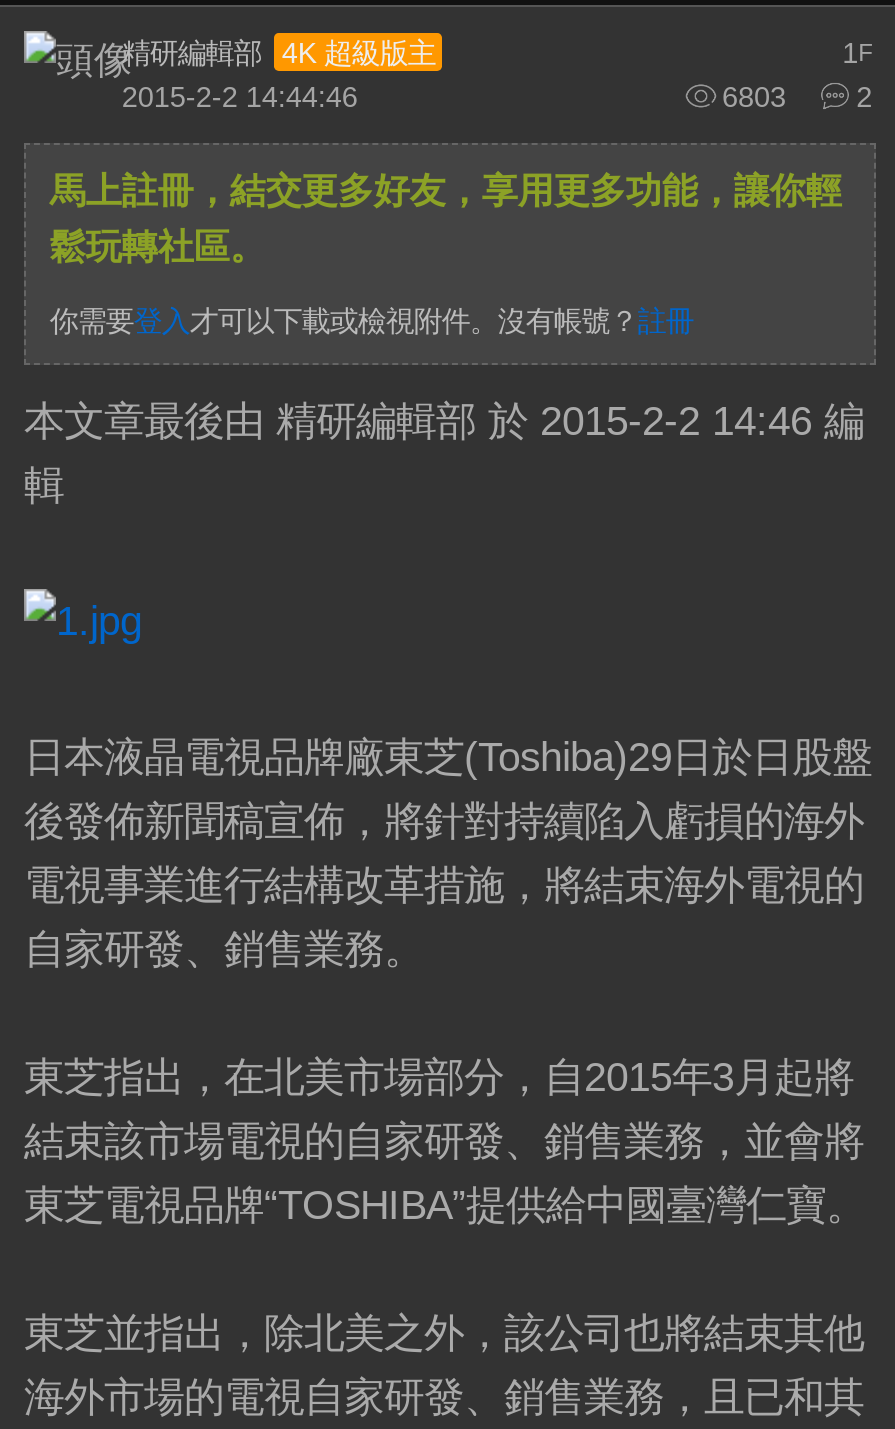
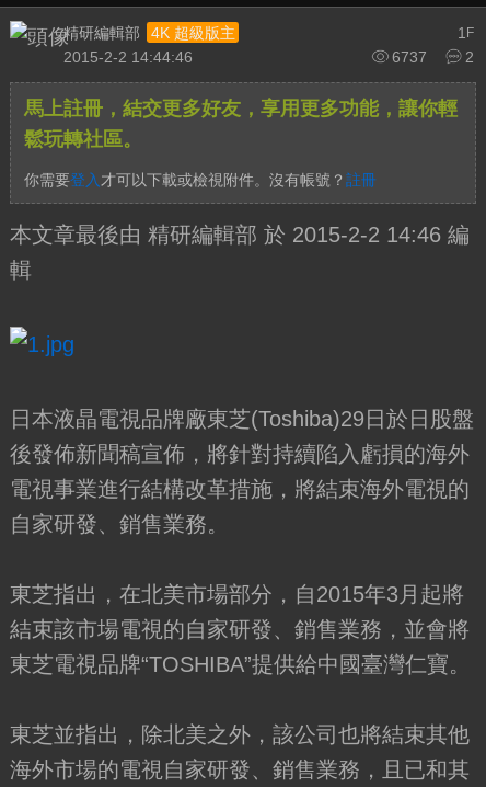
- 6803 2
+ 6737 2
